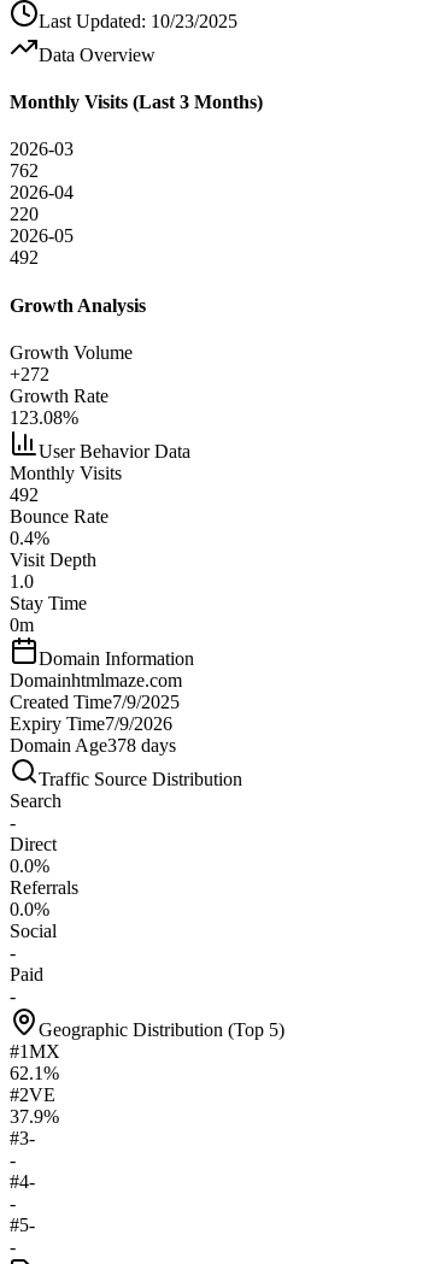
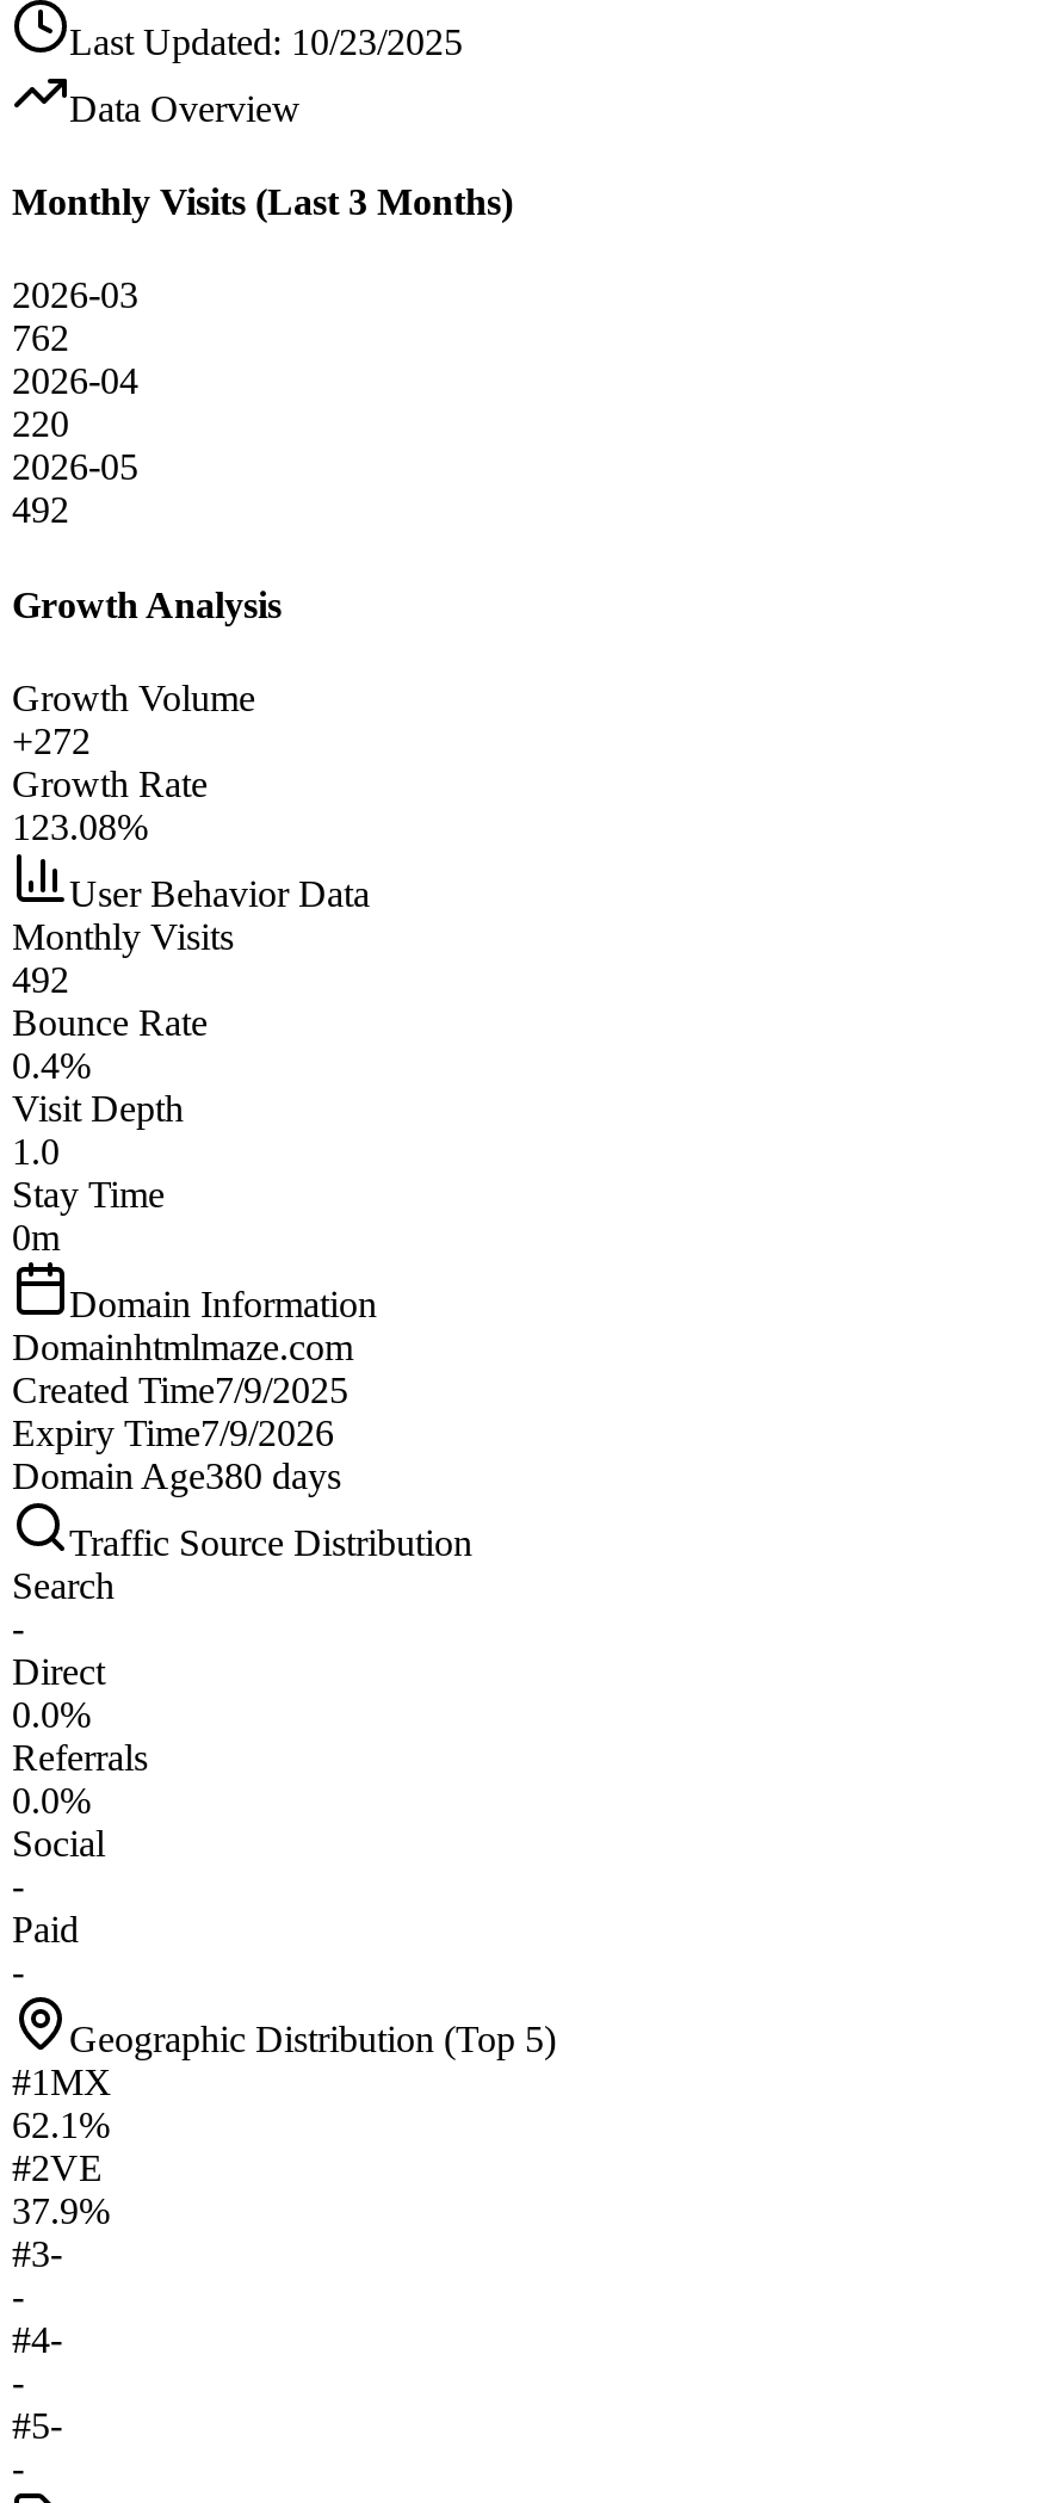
- Domain Age378 days
+ Domain Age380 days
